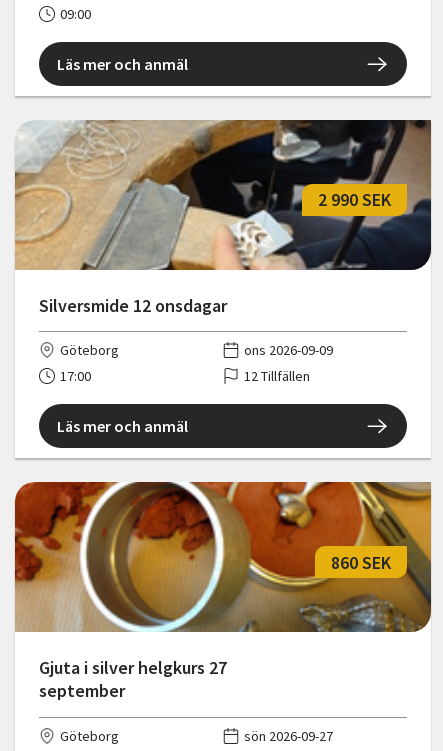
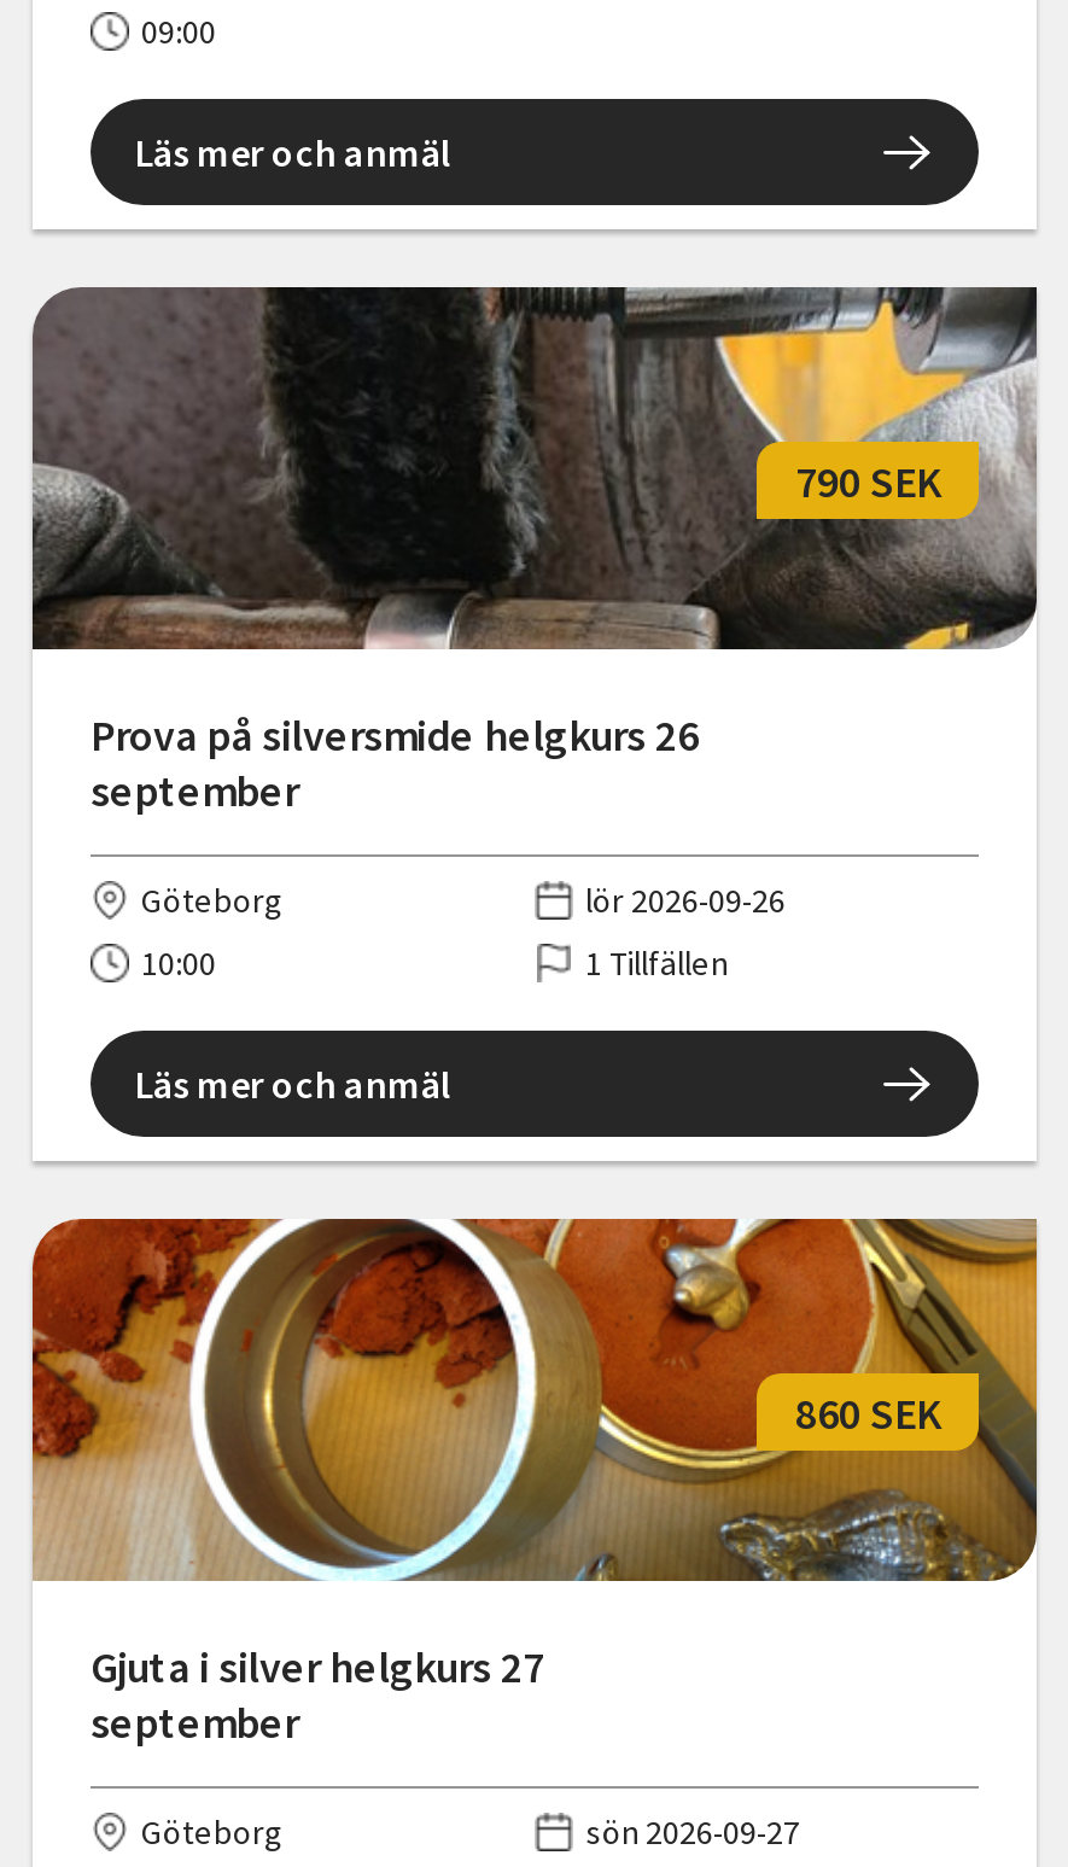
- [image]
- 2 990 SEK
+ [image]
+ 790 SEK

- Silversmide 12 onsdagar
+ Prova på silversmide helgkurs 26
+ september

- ons 2026-09-09
- 17:00
- 12 Tillfällen
+ lör 2026-09-26
+ 10:00
+ 1 Tillfällen
